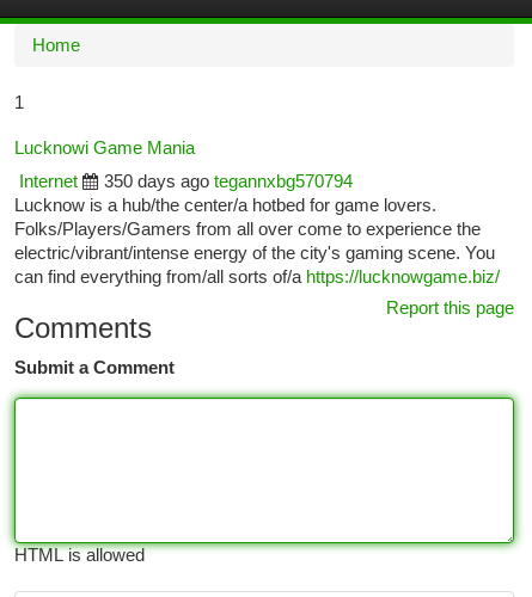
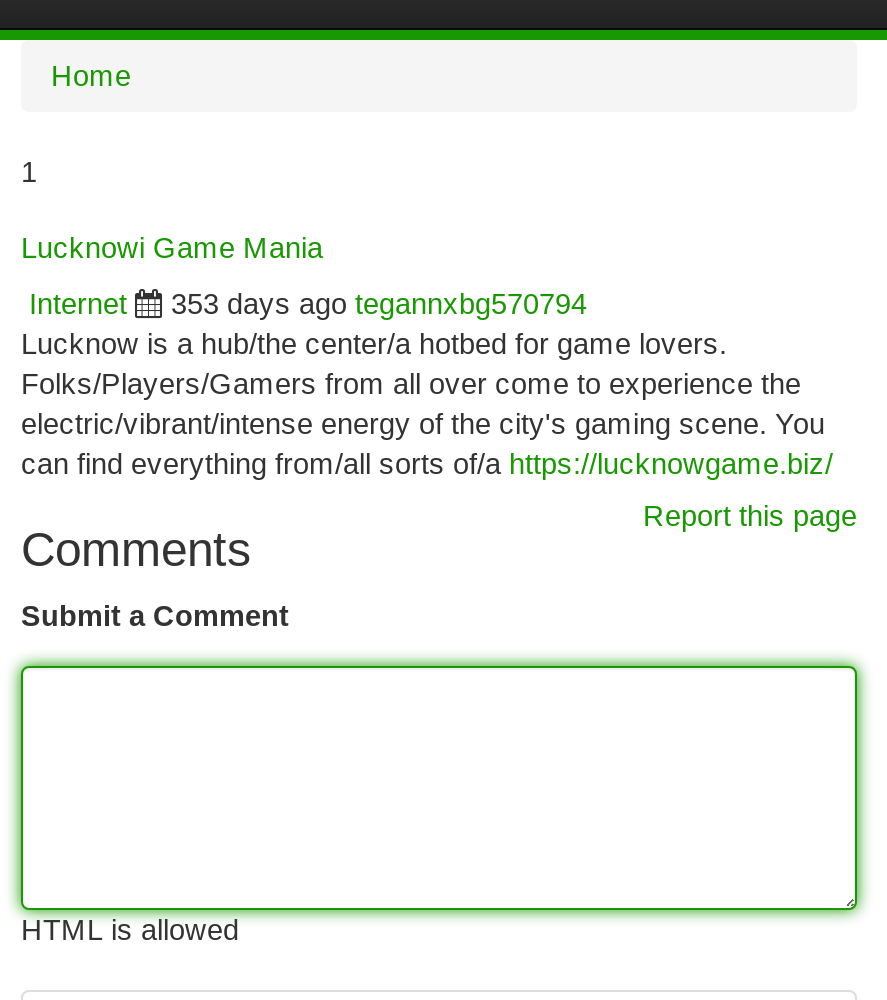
- 350 days ago tegannxbg570794
+ 353 days ago tegannxbg570794
